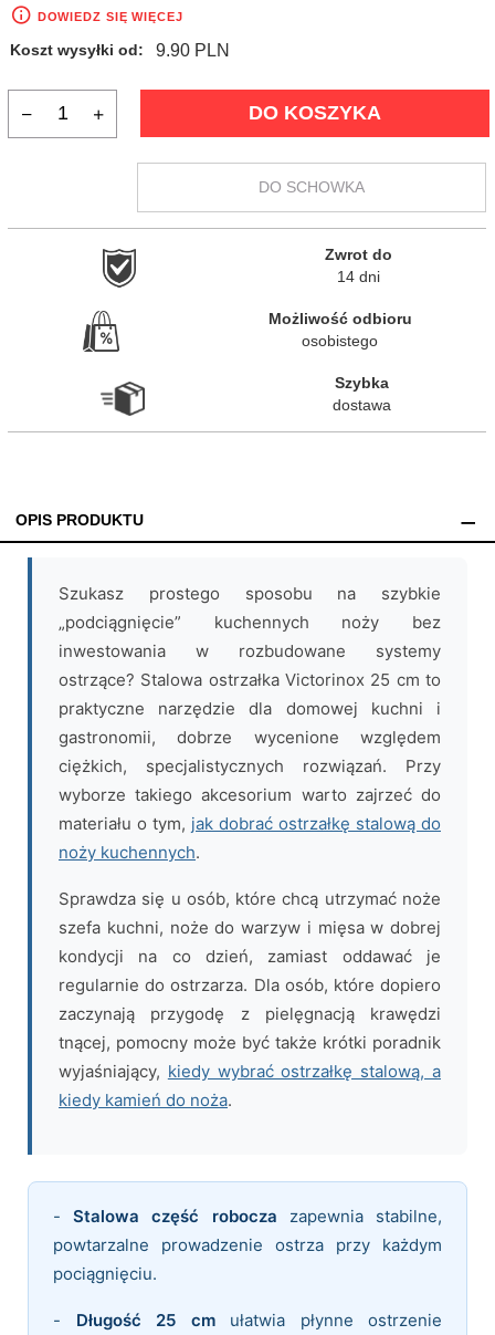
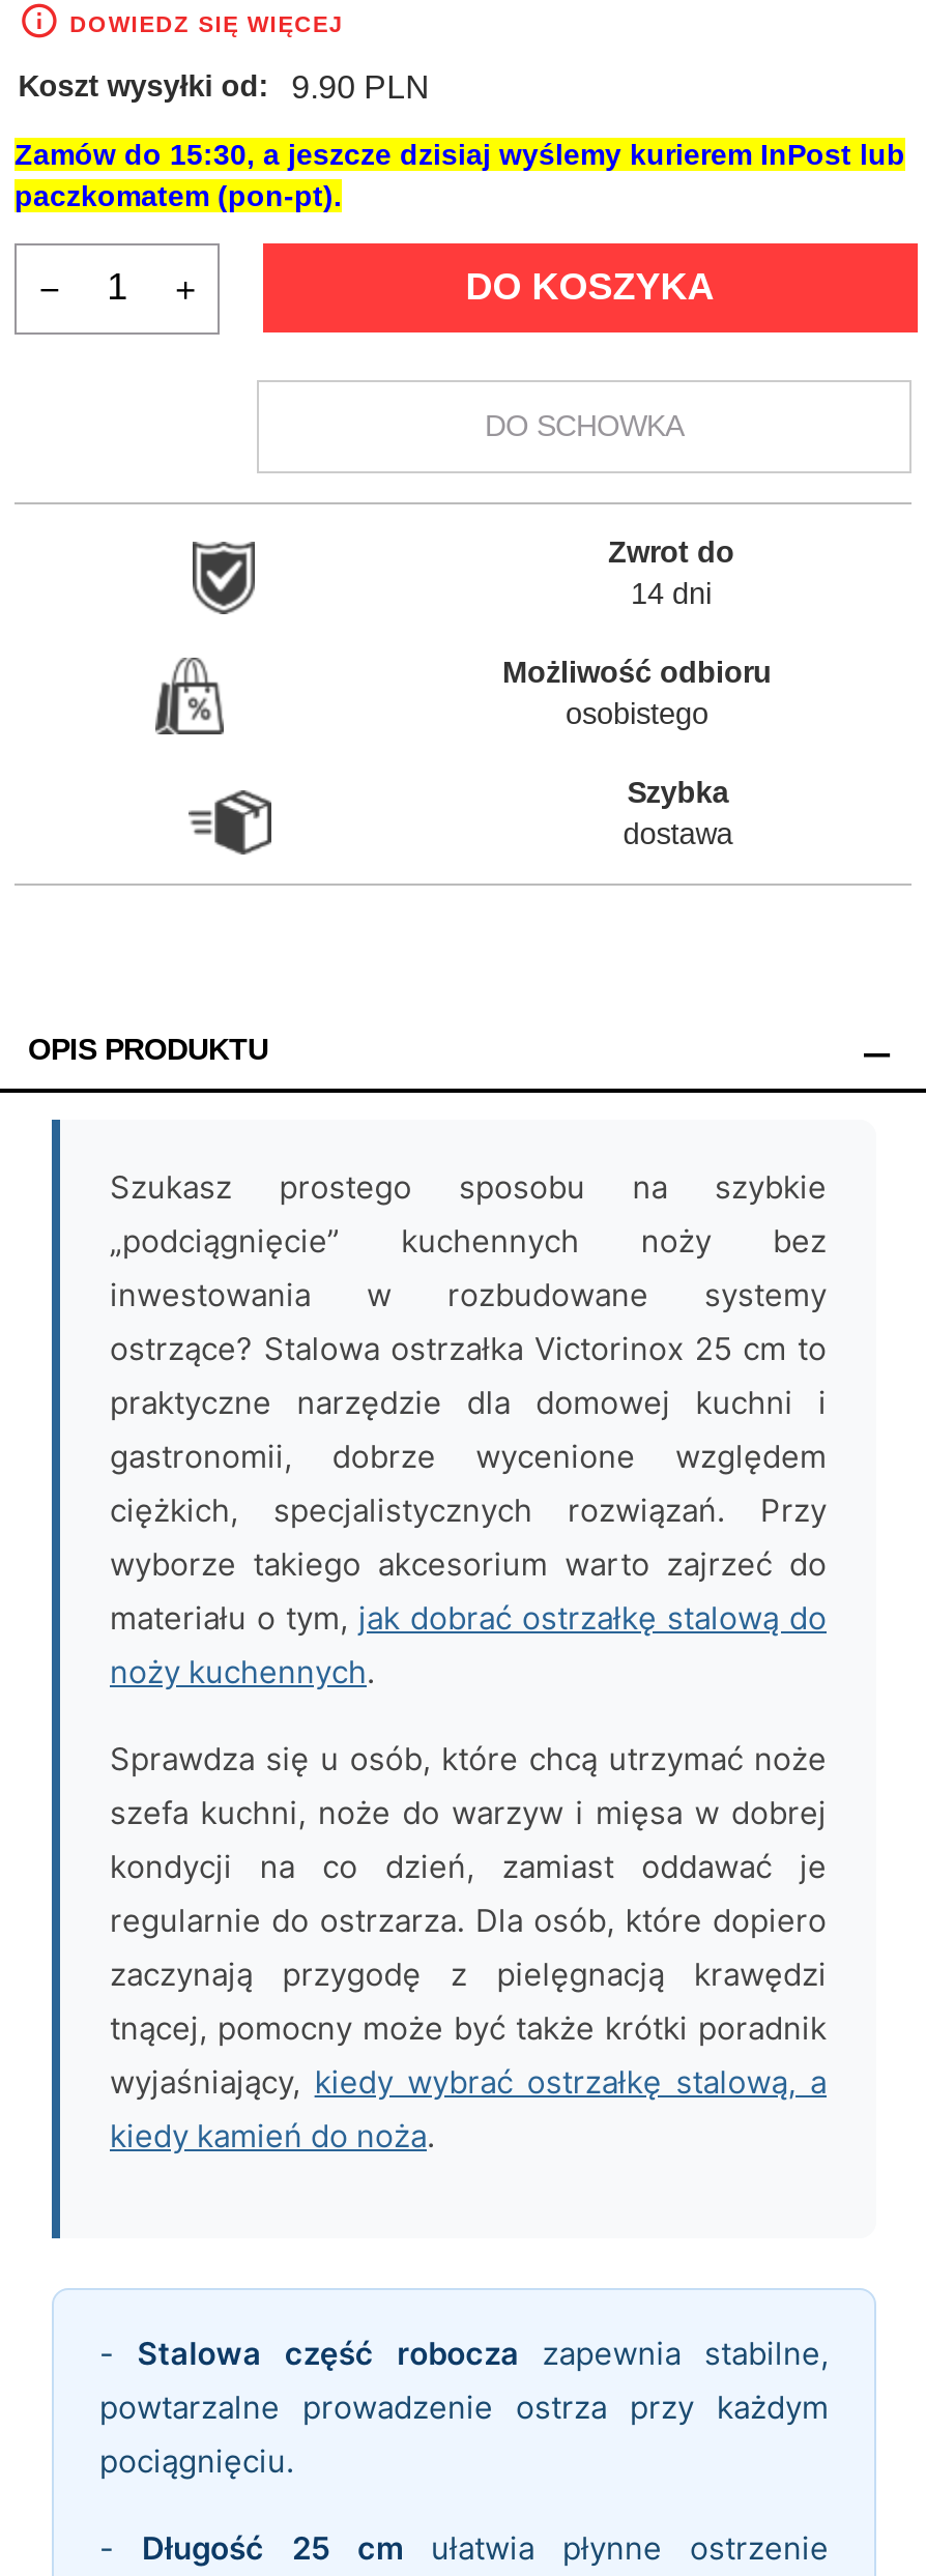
+ Zamów do 15:30, a jeszcze dzisiaj wyślemy kurierem InPost lub
+ paczkomatem (pon-pt).
